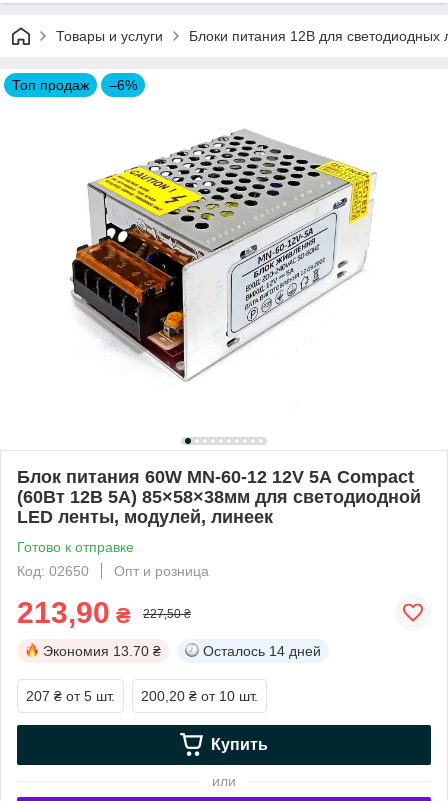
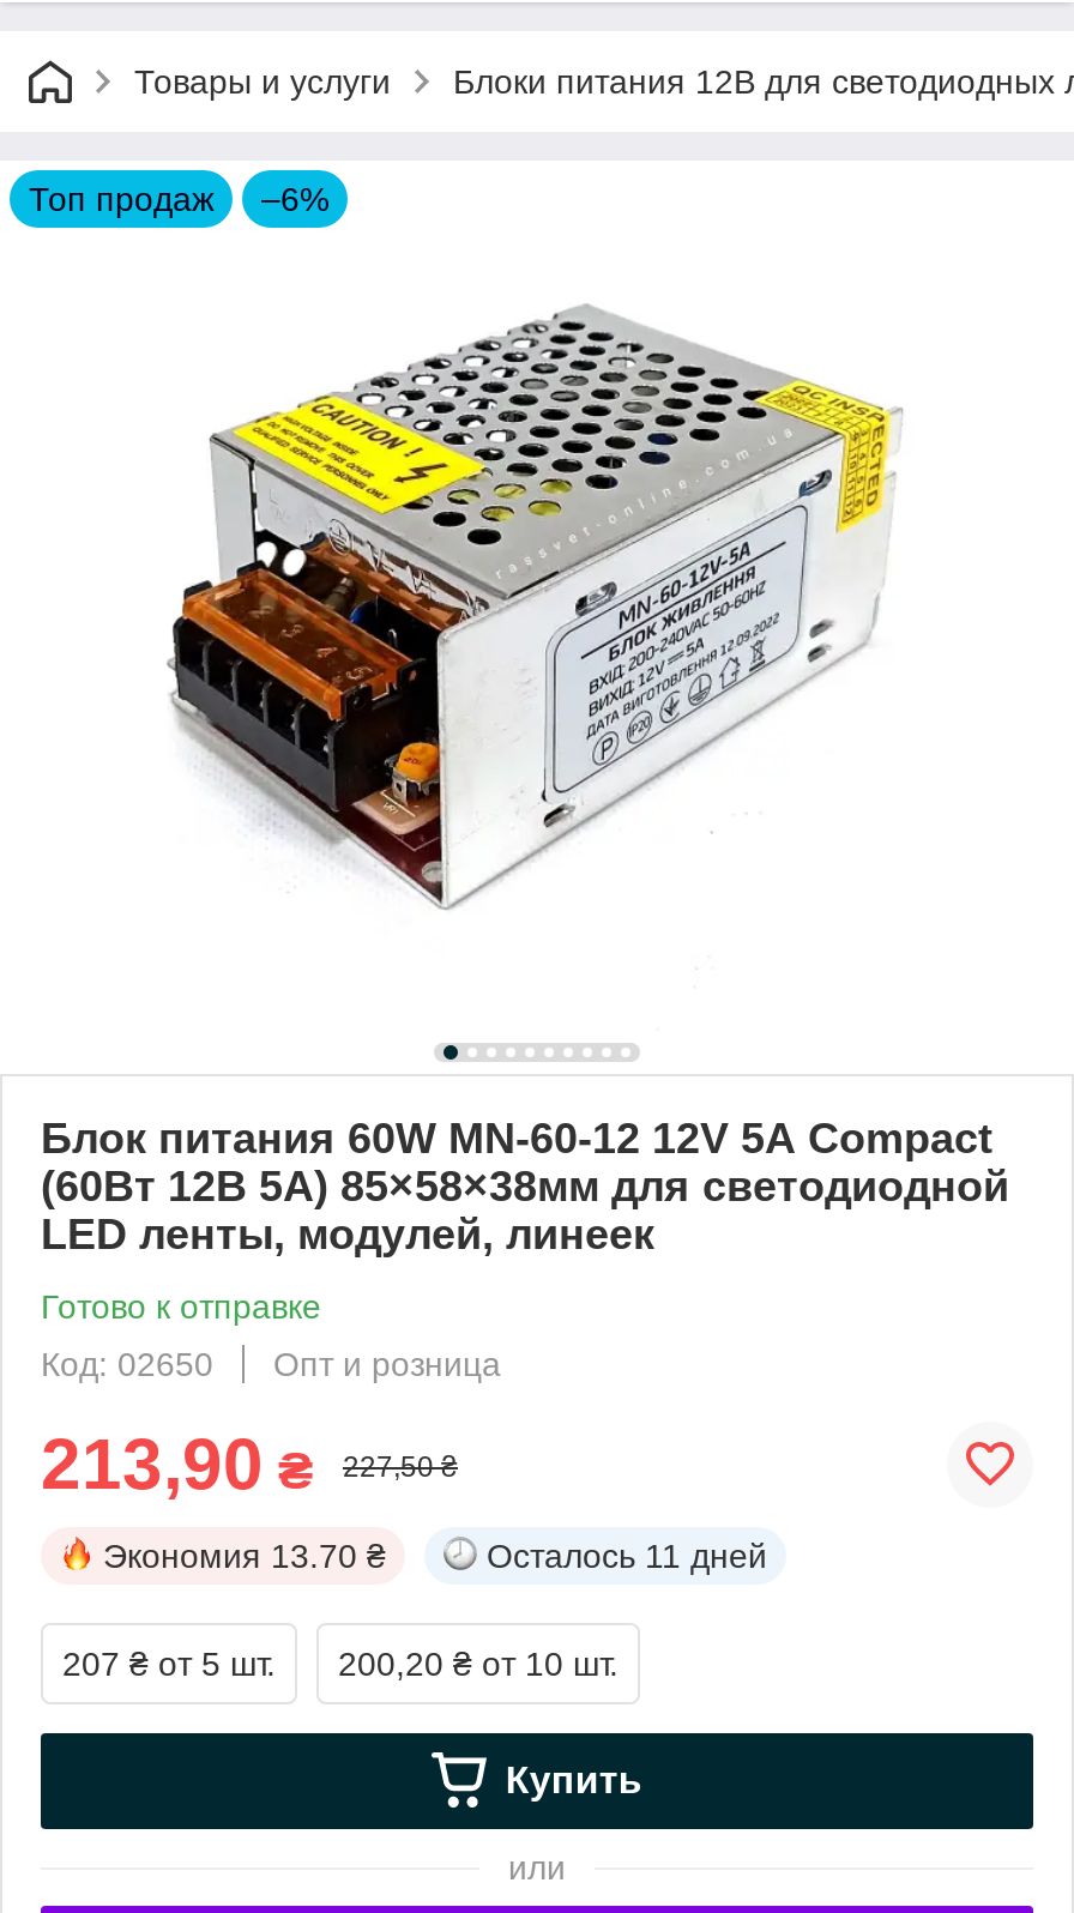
- Осталось 14 дней
+ Осталось 11 дней
